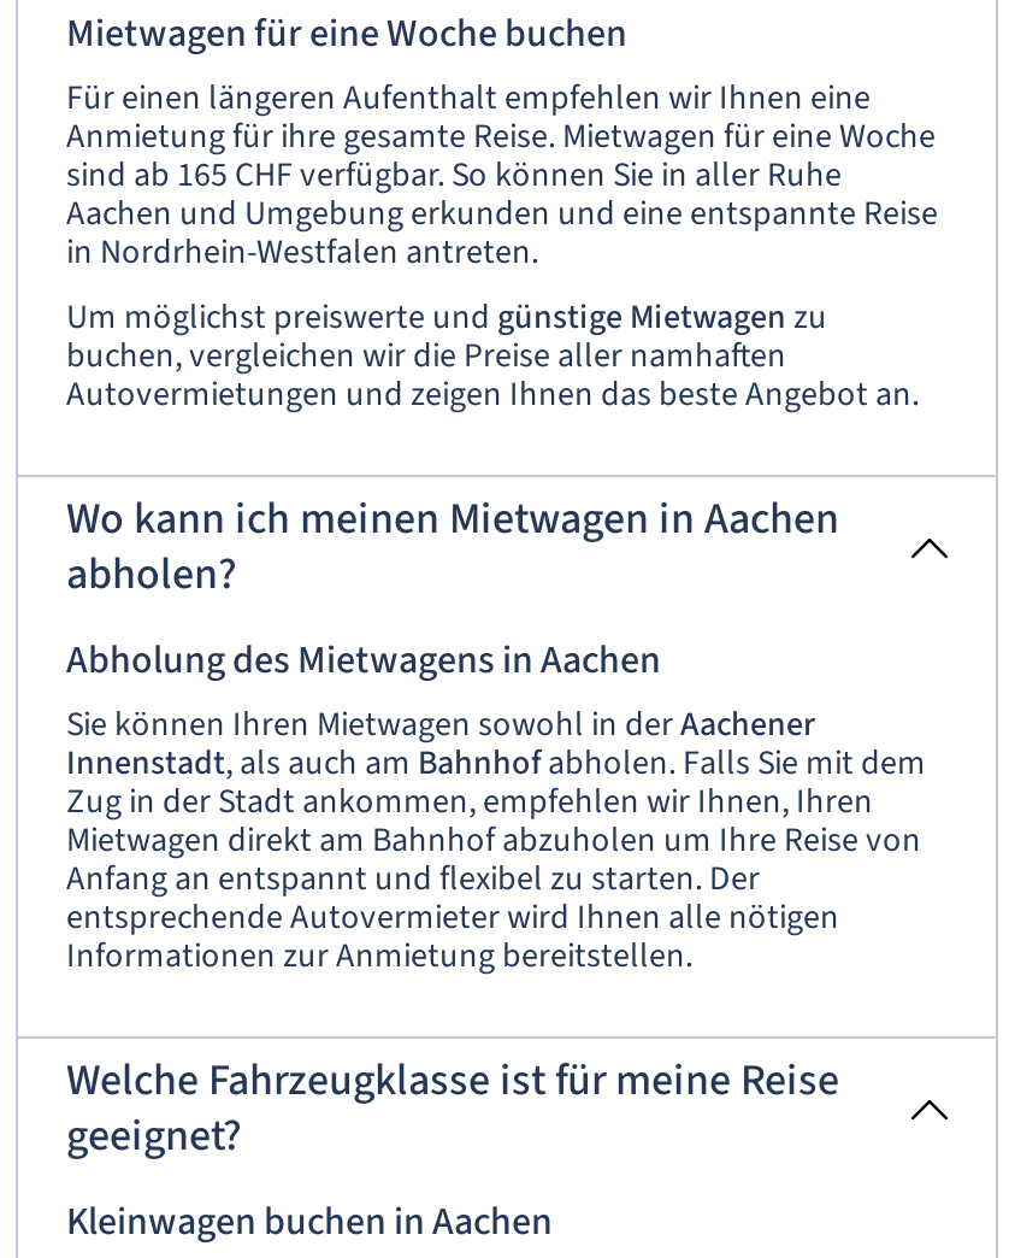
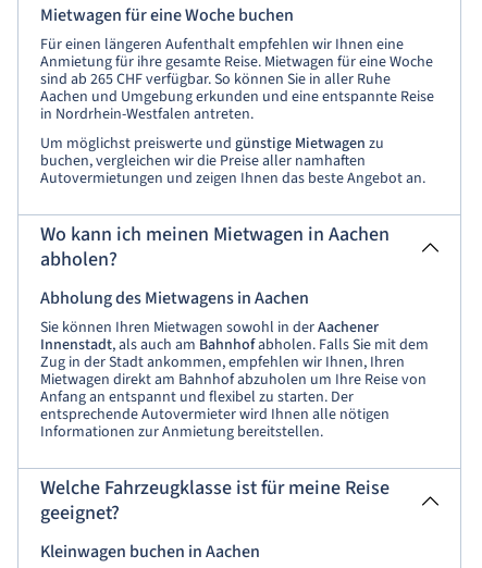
- sind ab 165 CHF verfügbar. So können Sie in aller Ruhe
+ sind ab 265 CHF verfügbar. So können Sie in aller Ruhe
